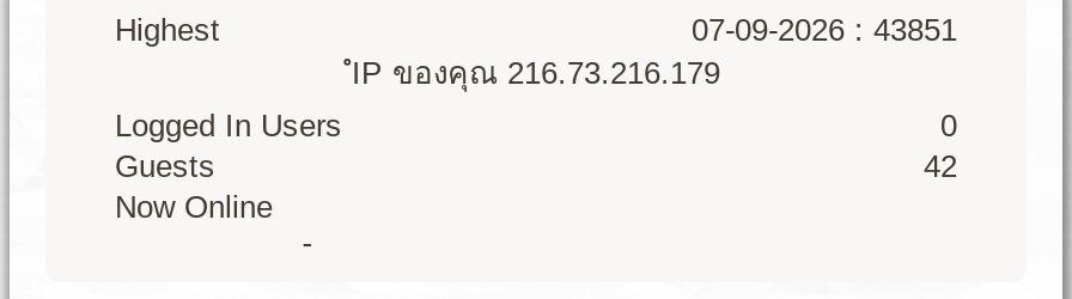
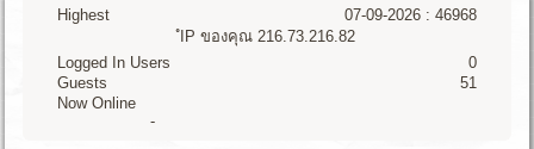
- 07-09-2026 : 43851
+ 07-09-2026 : 46968

- ํIP ของคุณ216.73.216.179
+ ํIP ของคุณ216.73.216.82

- 42
+ 51
